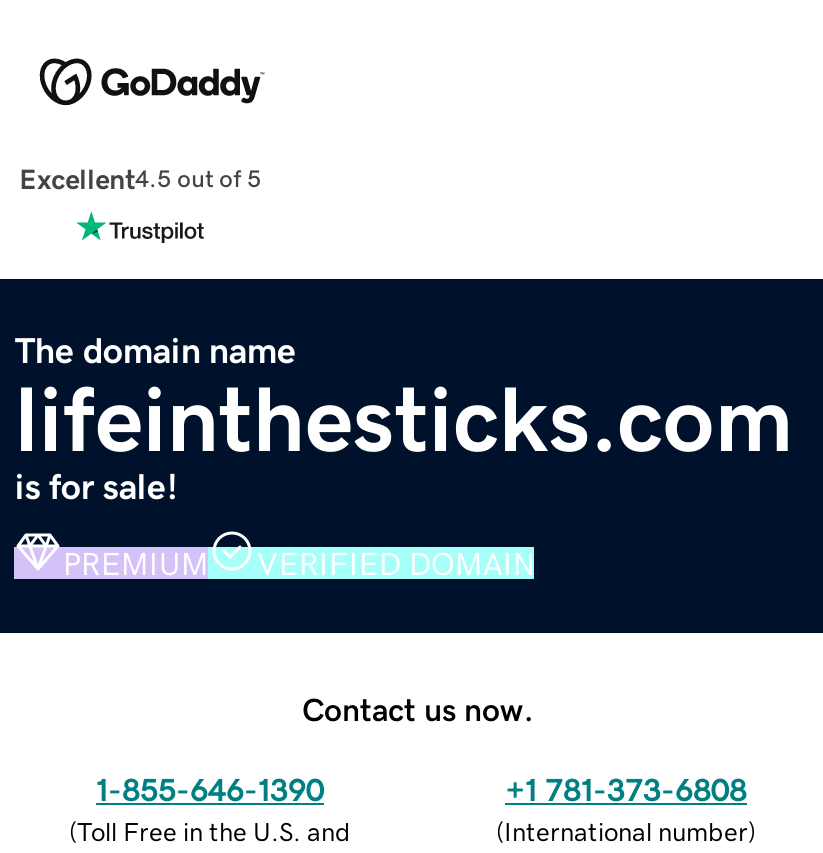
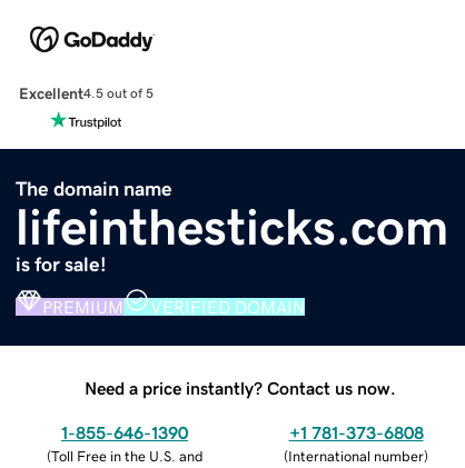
- Contact us now.
+ Need a price instantly? Contact us now.
